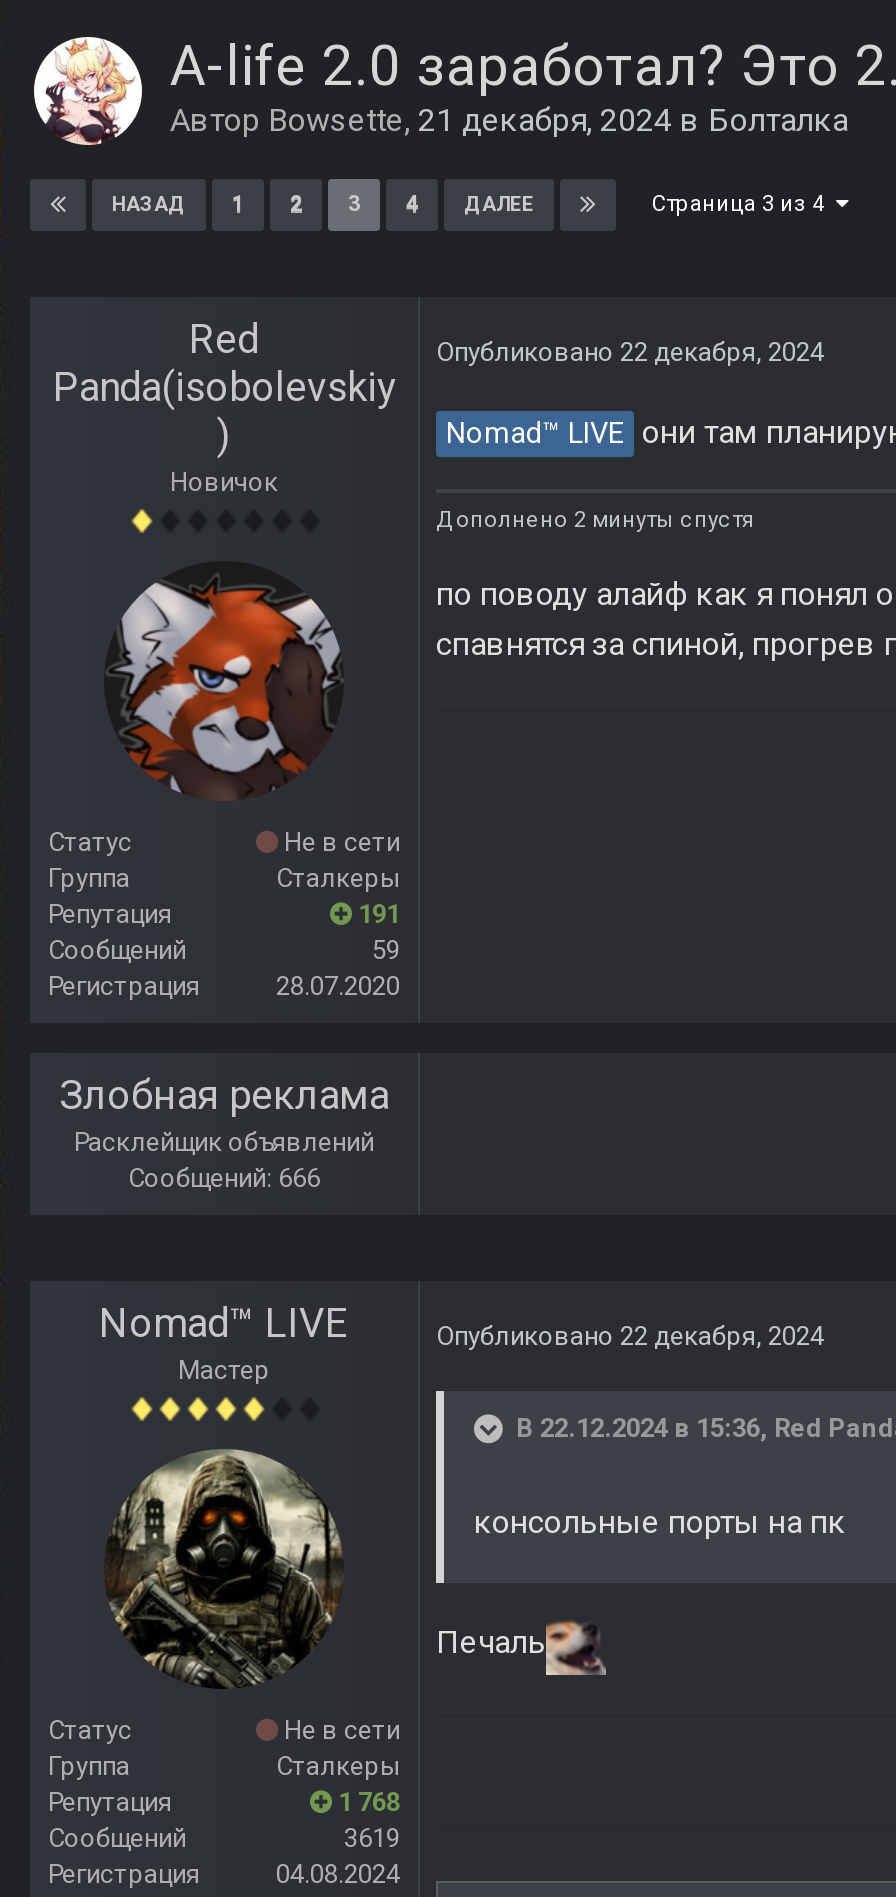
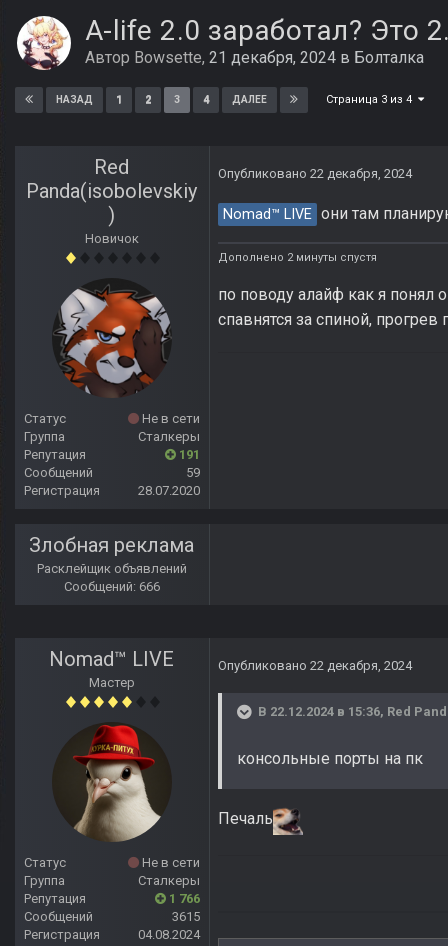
- [image]
+ [image]

- 1 768
+ 1 766

- 3619
+ 3615
